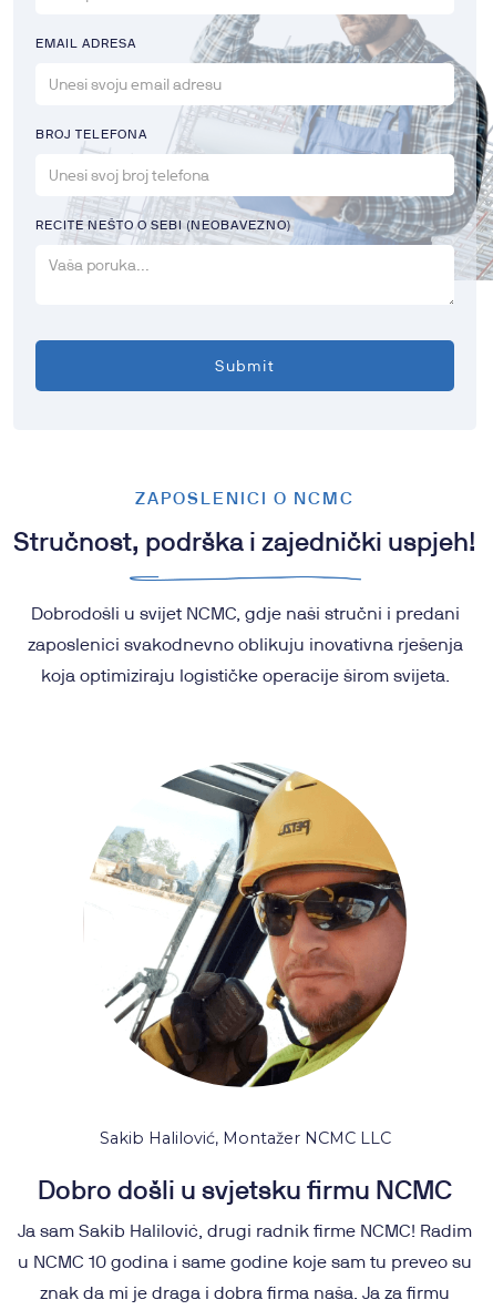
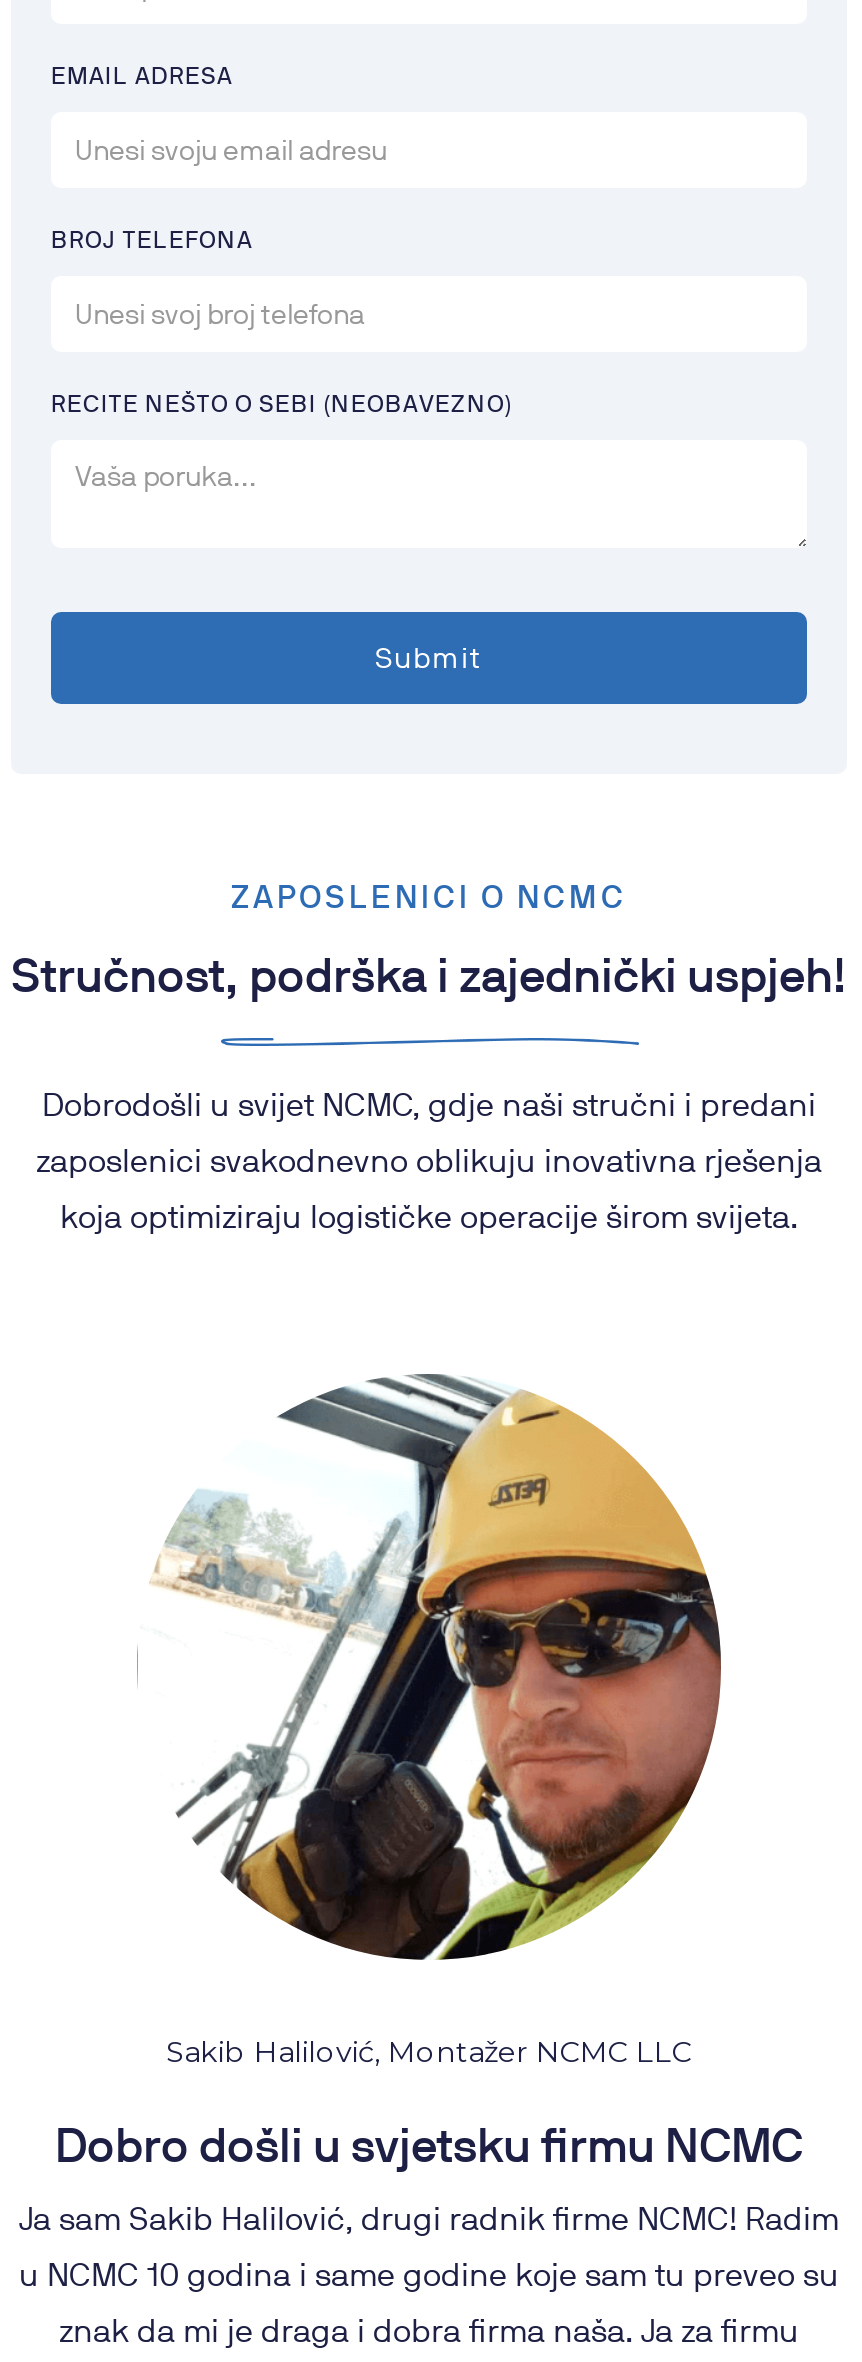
- [image]
